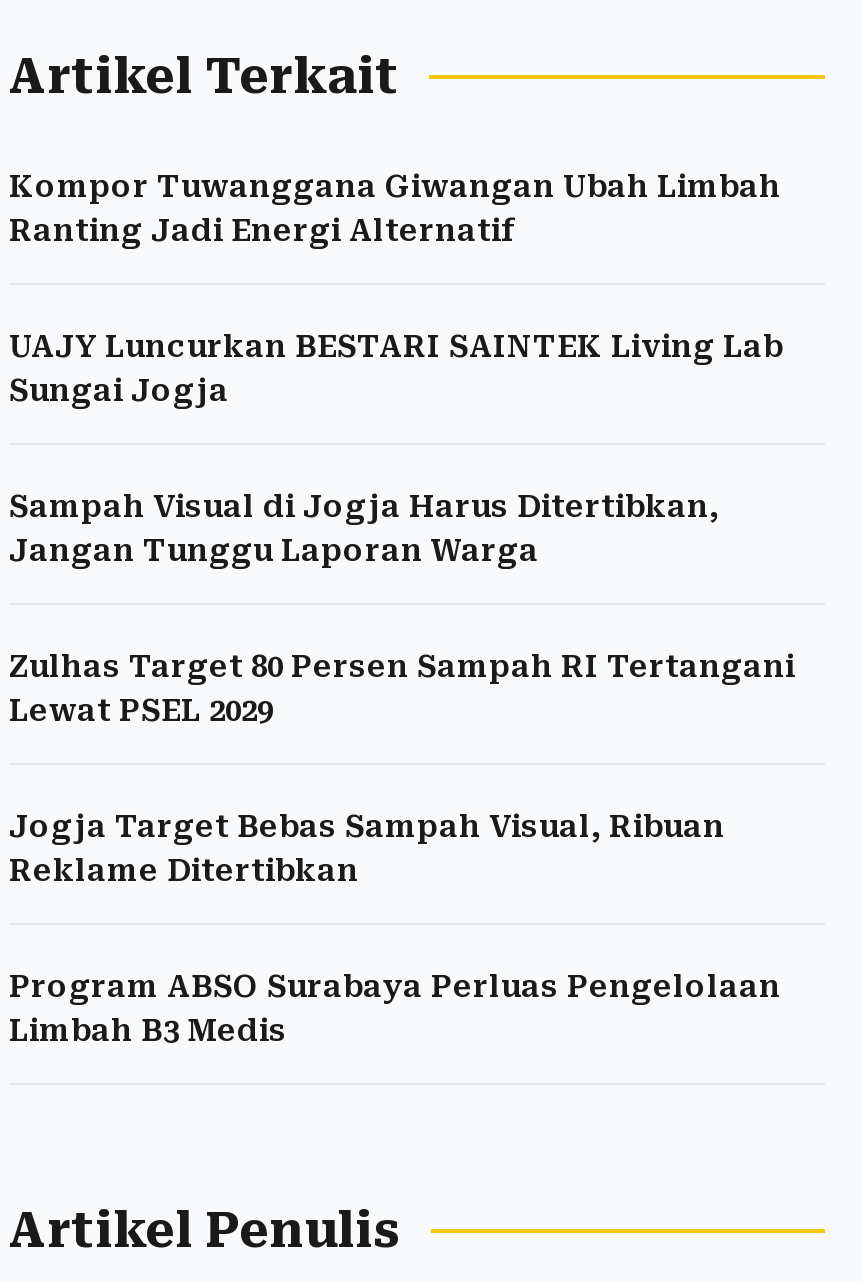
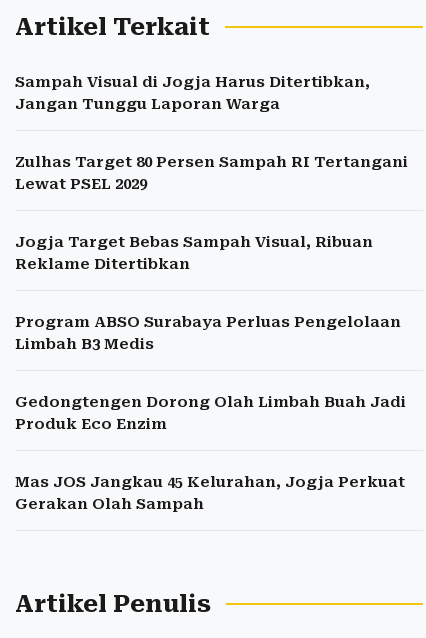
- Kompor Tuwanggana Giwangan Ubah Limbah
- Ranting Jadi Energi Alternatif
- UAJY Luncurkan BESTARI SAINTEK Living Lab
- Sungai Jogja

moved up: Sampah Visual di Jogja Harus Ditertibkan, | Jangan Tunggu Laporan Warga | Zulhas Target 80 Persen Sampah RI Tertangani | Lewat PSEL 2029 | Jogja Target Bebas Sampah Visual, Ribuan | Reklame Ditertibkan | Program ABSO Surabaya Perluas Pengelolaan | Limbah B3 Medis

+ Gedongtengen Dorong Olah Limbah Buah Jadi
+ Produk Eco Enzim
+ Mas JOS Jangkau 45 Kelurahan, Jogja Perkuat
+ Gerakan Olah Sampah
